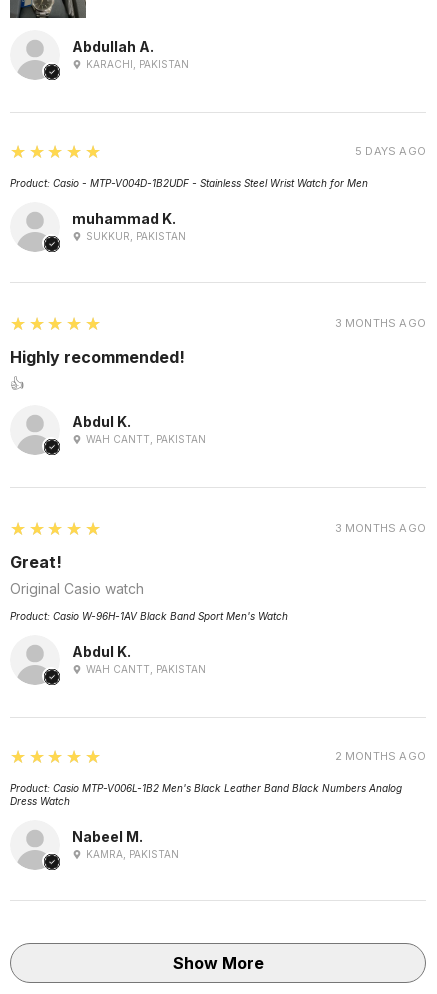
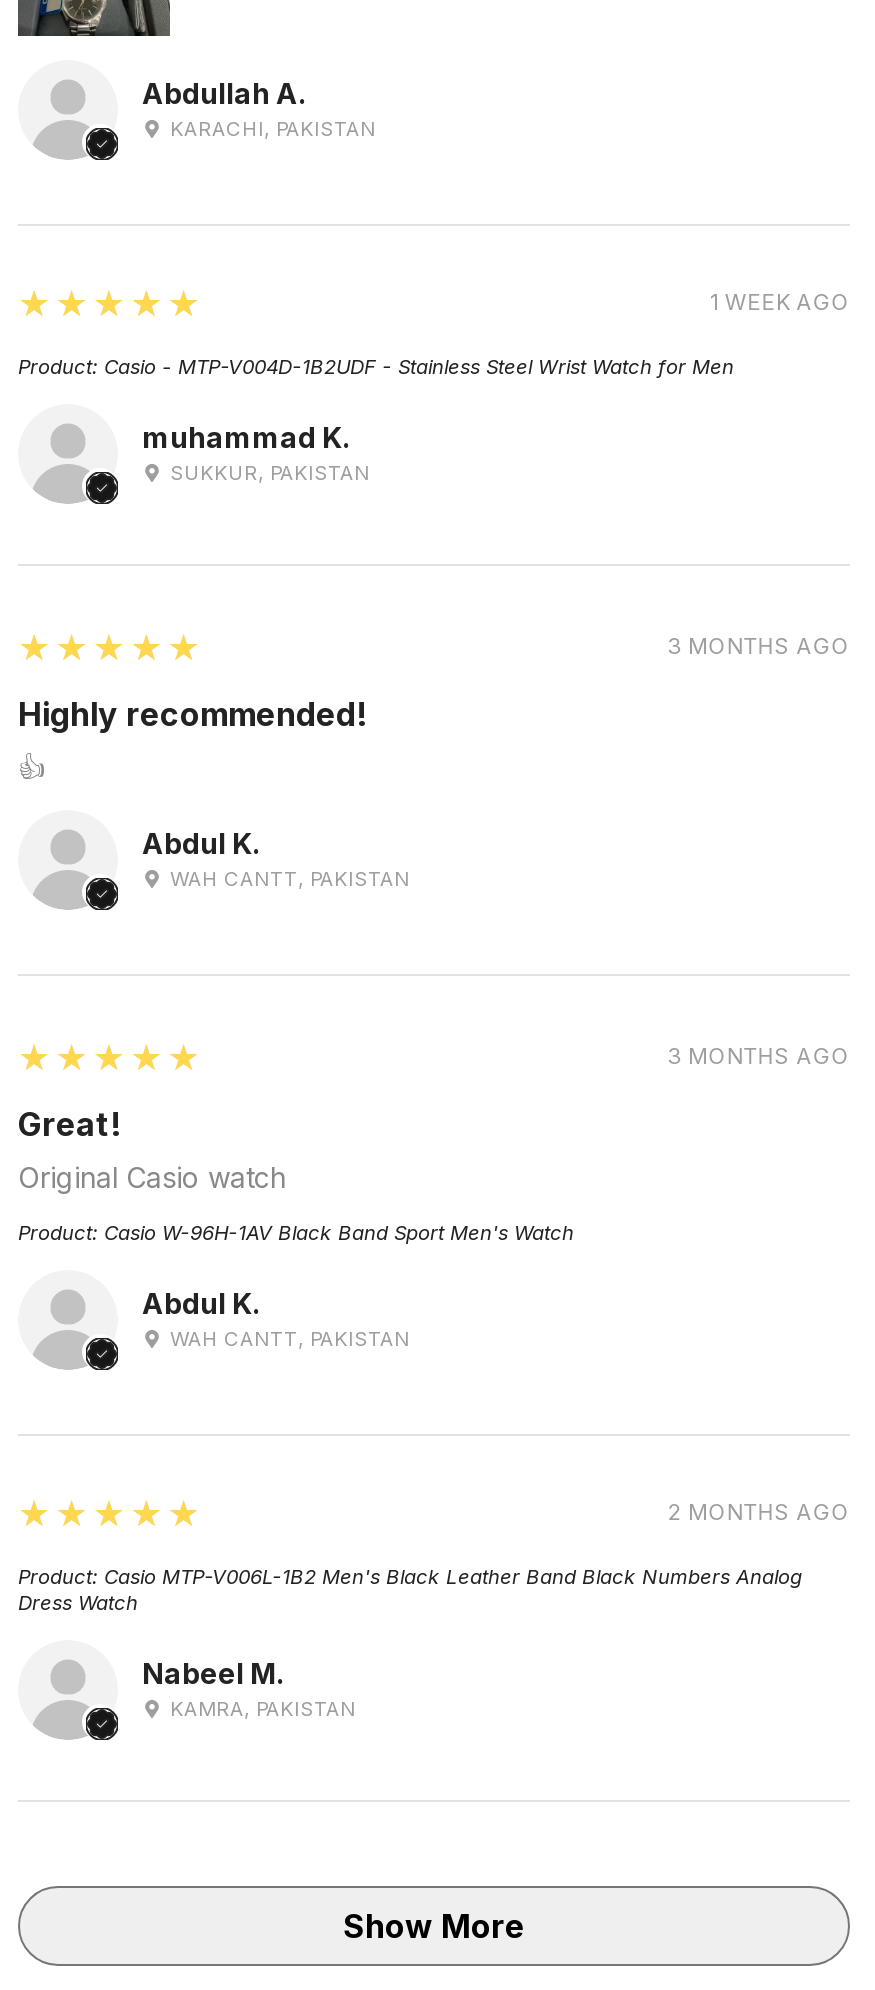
- 5 DAYS AGO
+ 1 WEEK AGO
